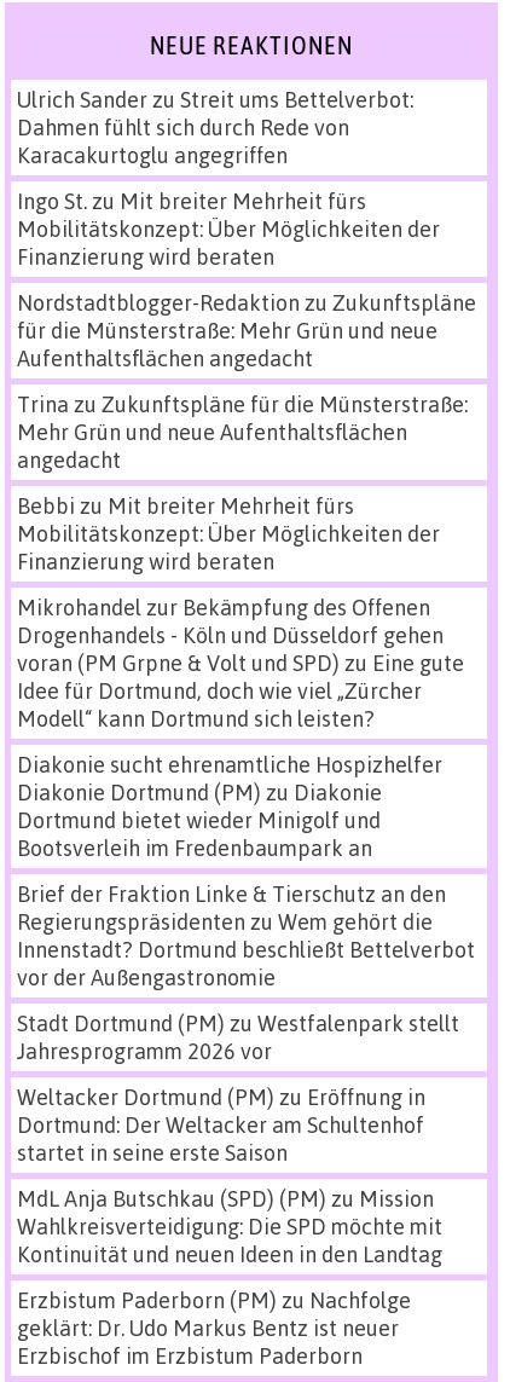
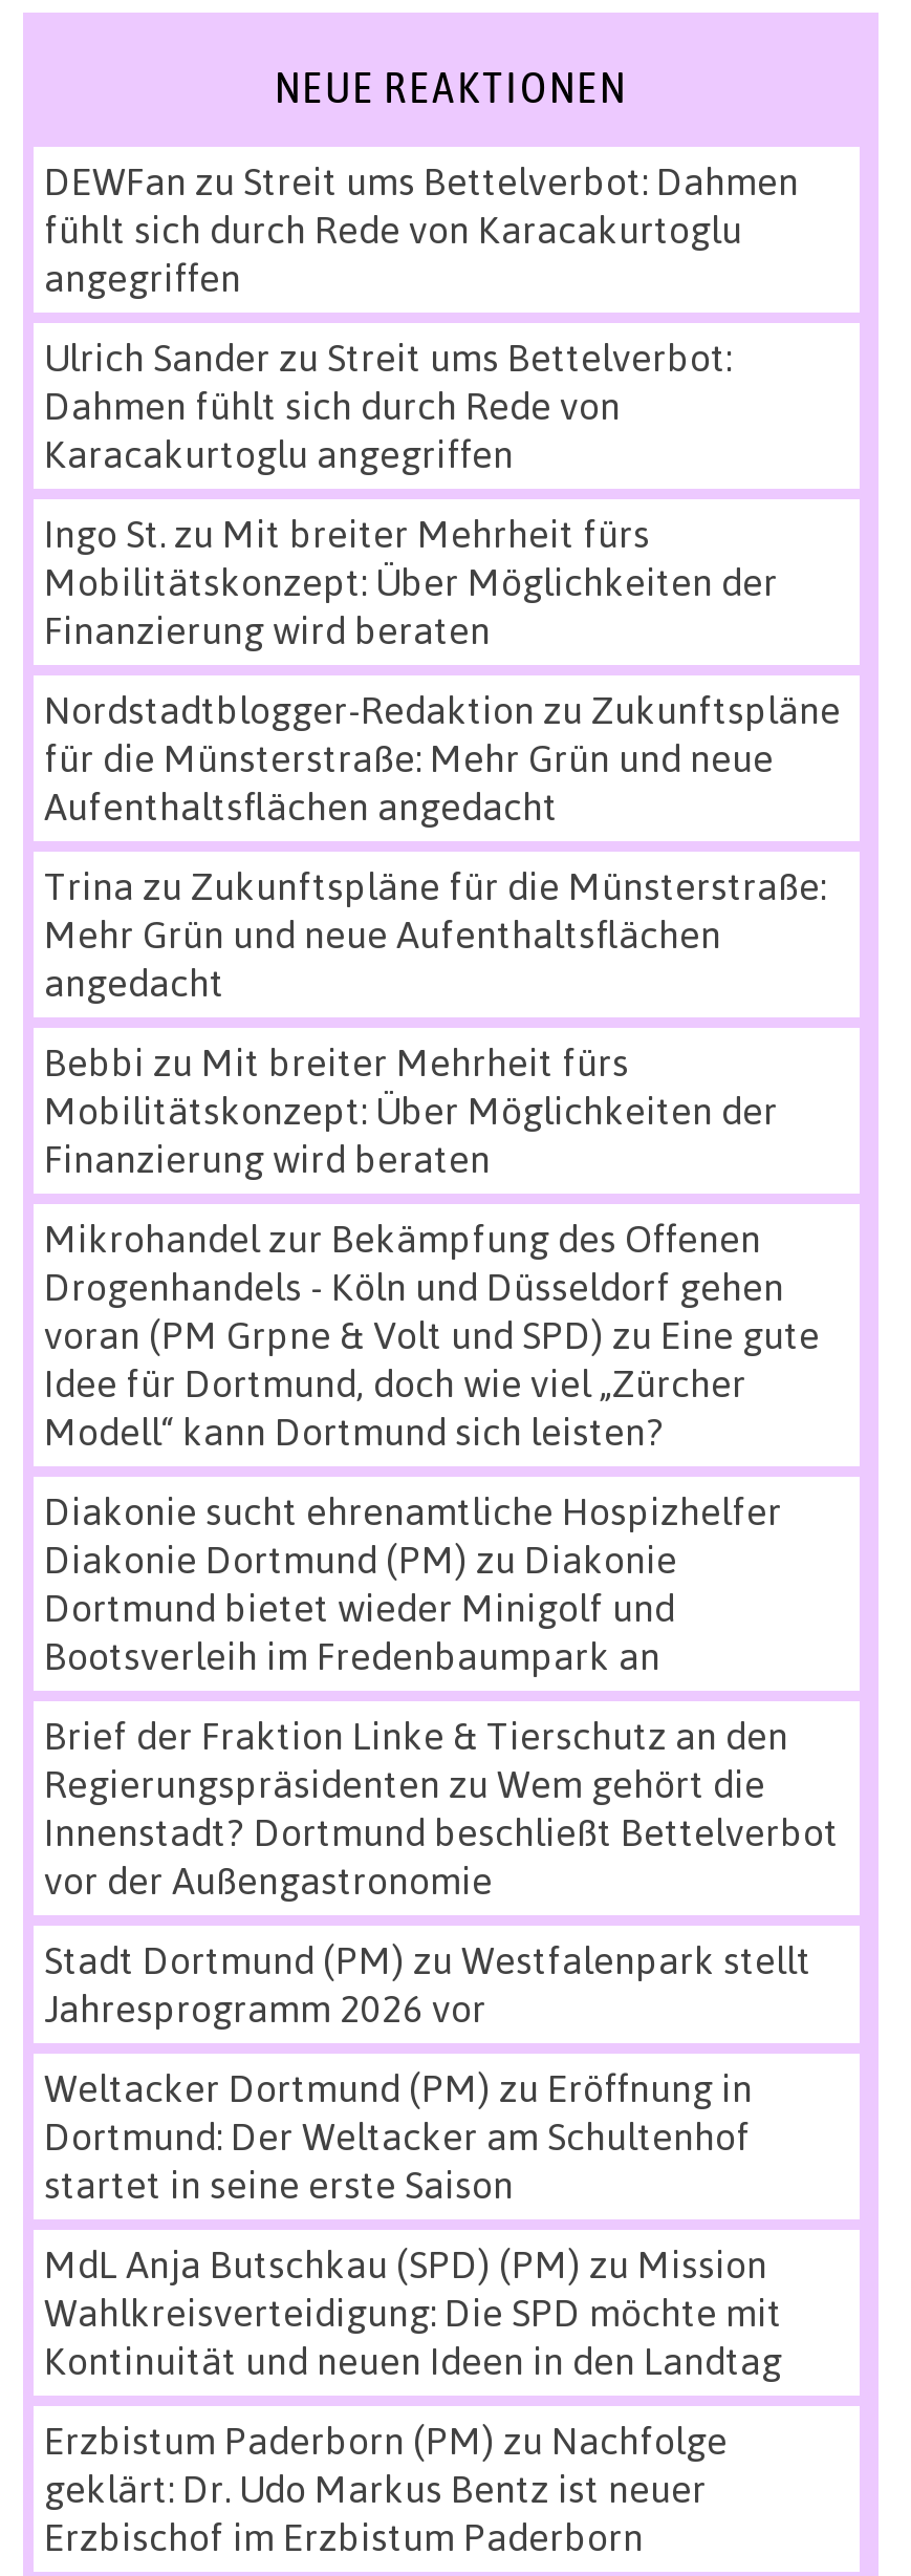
+ DEWFan zu Streit ums Bettelverbot: Dahmen
+ fühlt sich durch Rede von Karacakurtoglu
+ angegriffen
